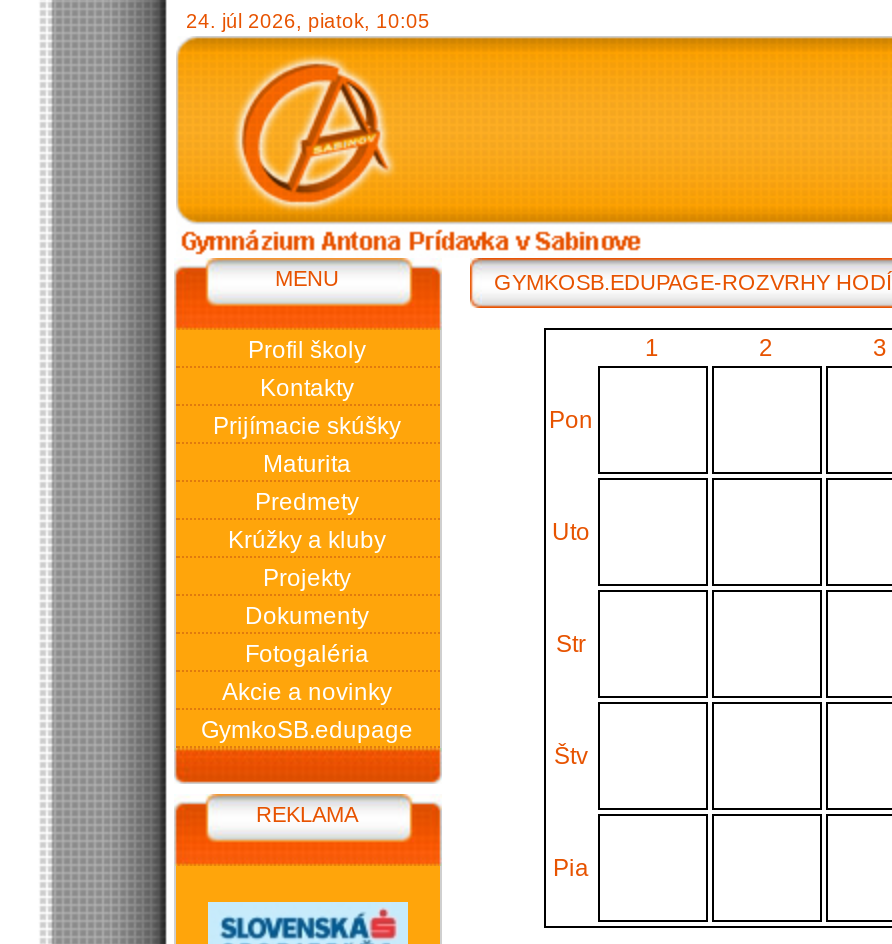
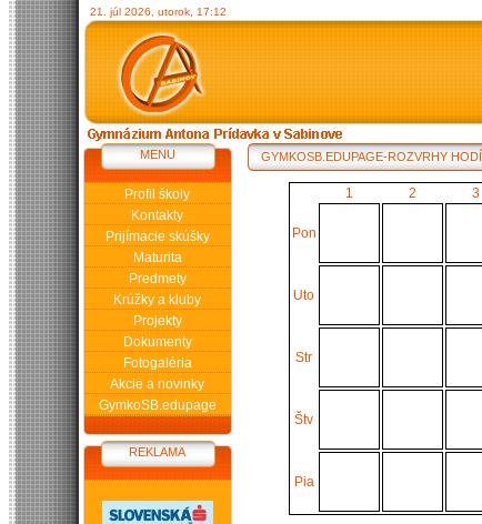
- 24. júl 2026, piatok, 10:05
+ 21. júl 2026, utorok, 17:12
